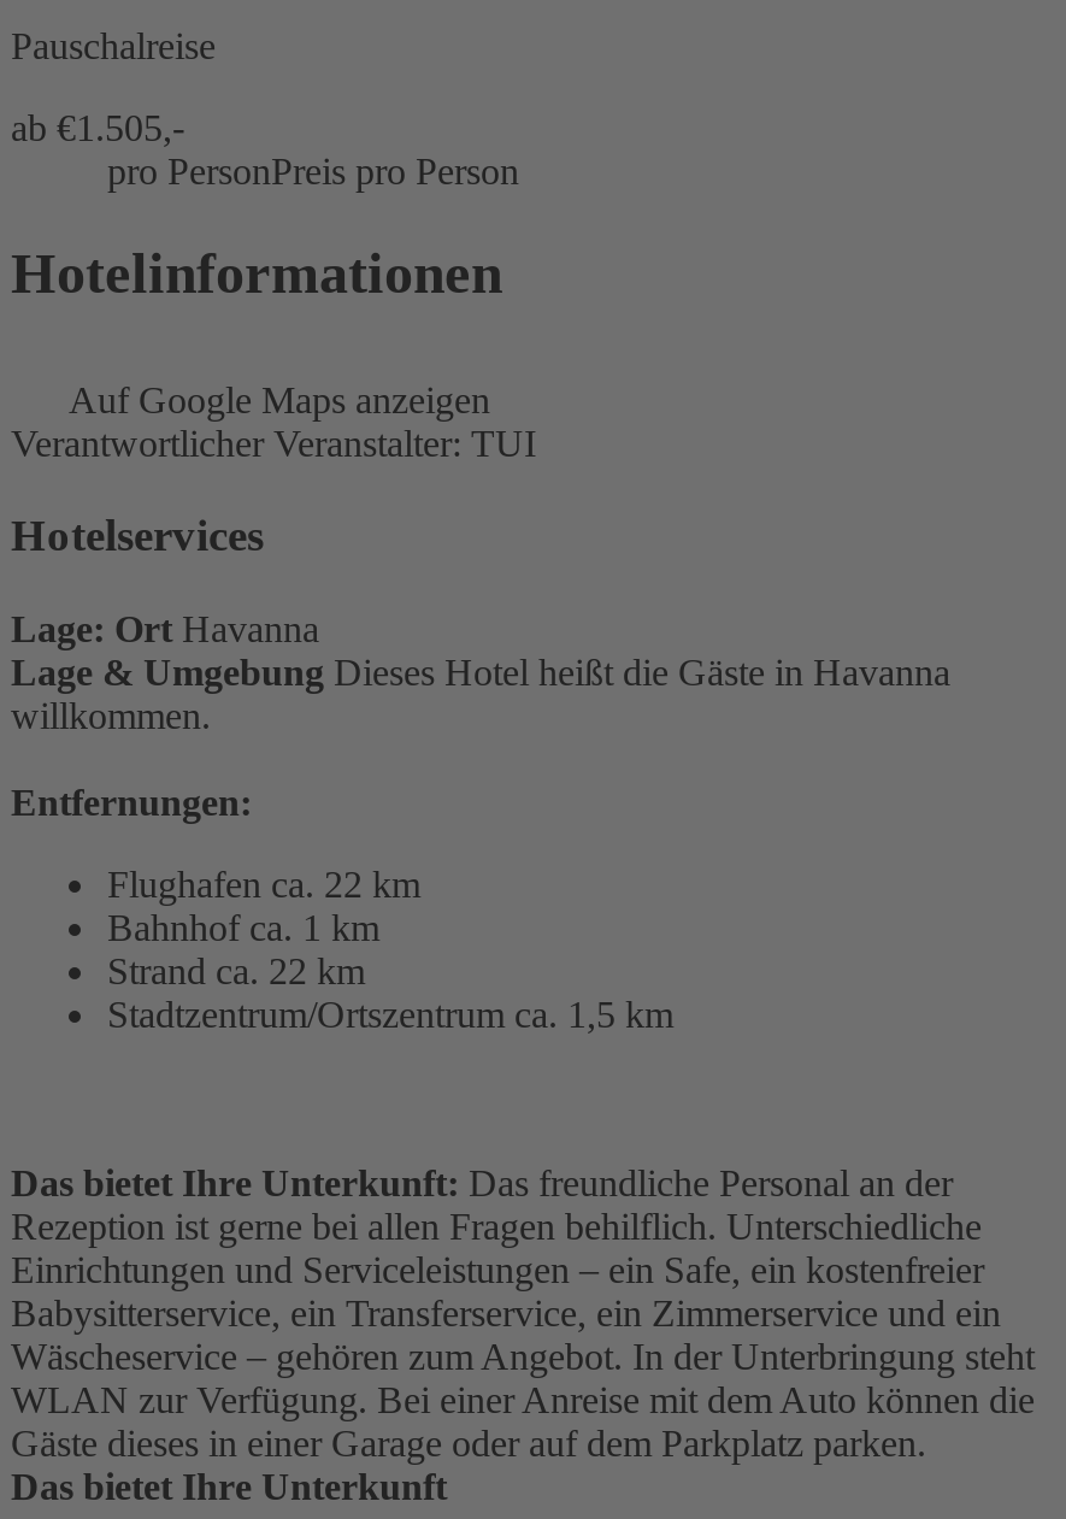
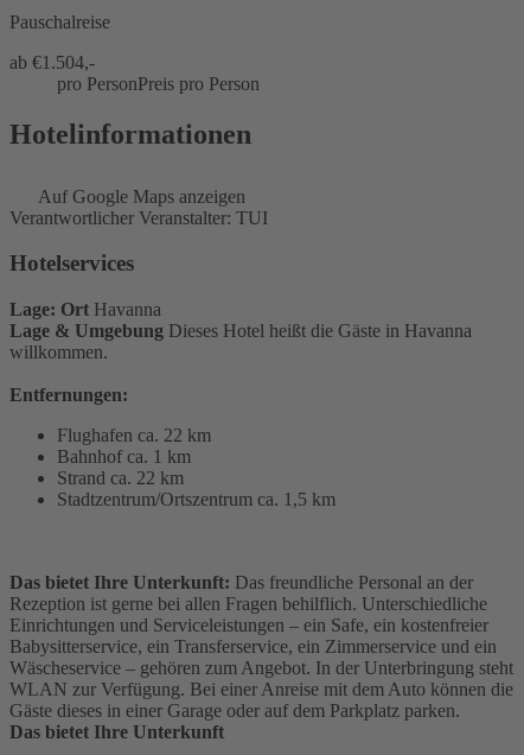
- ab €1.505,-
+ ab €1.504,-
